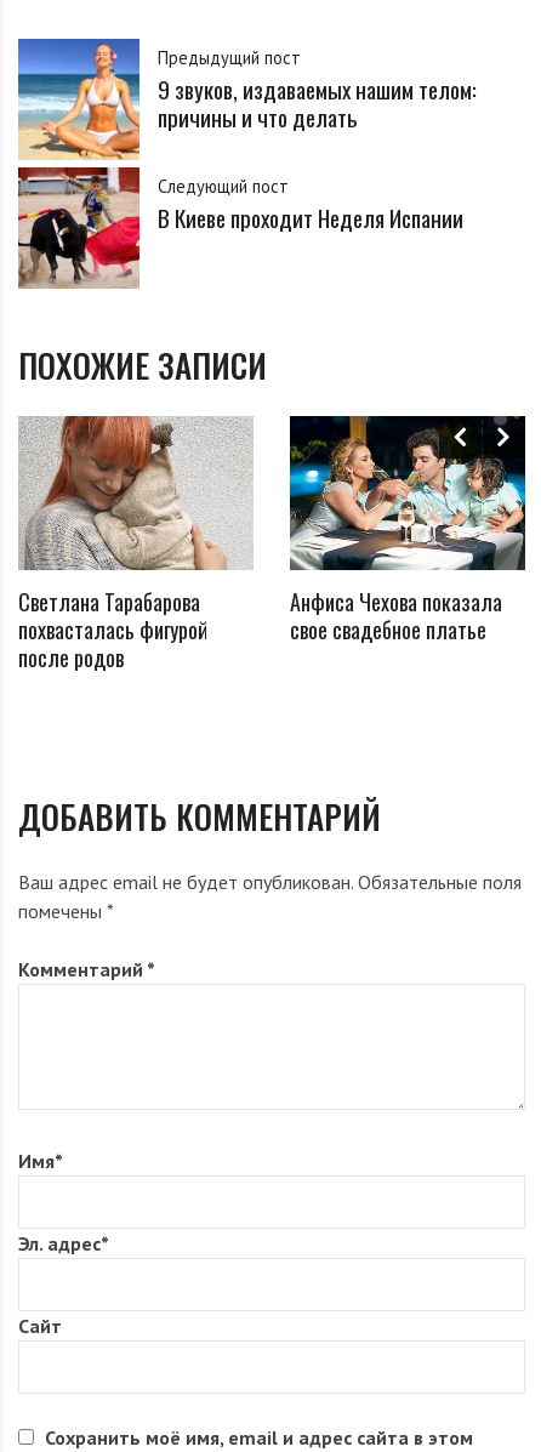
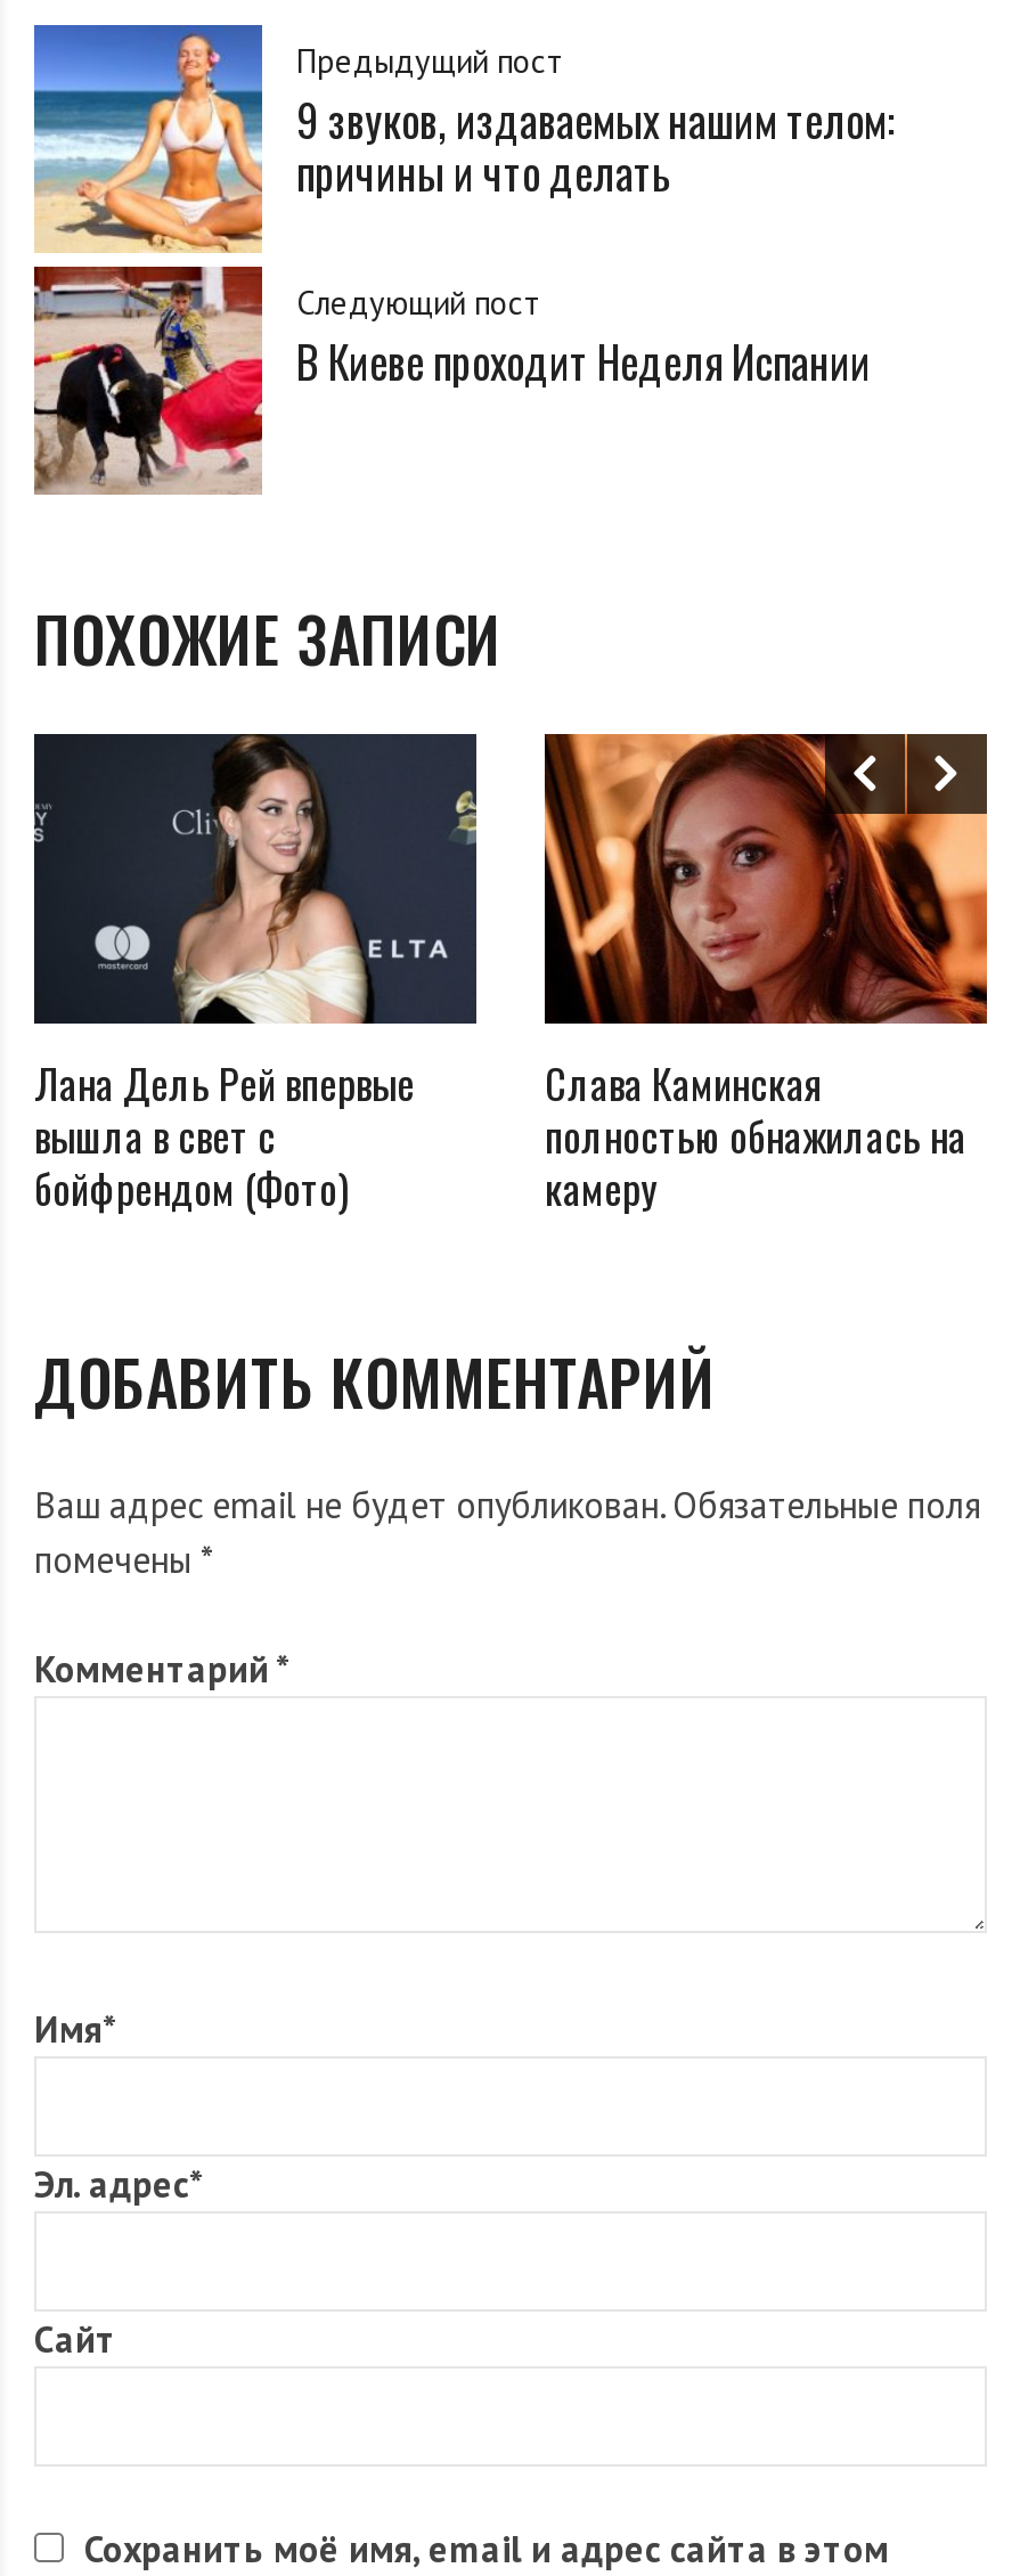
- [image]
- Светлана Тарабарова
- похвасталась фигурой
- после родов
+ [image]
+ Лана Дель Рей впервые
+ вышла в свет с
+ бойфрендом (Фото)

- [image]
- Анфиса Чехова показала
- свое свадебное платье
+ [image]
+ Слава Каминская
+ полностью обнажилась на
+ камеру
